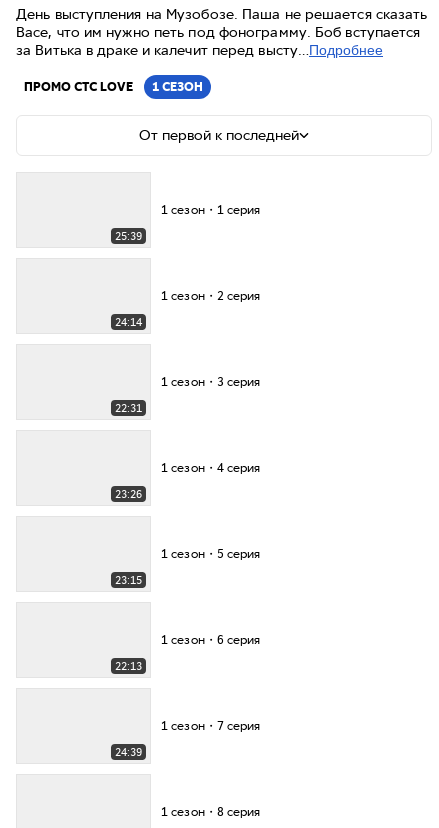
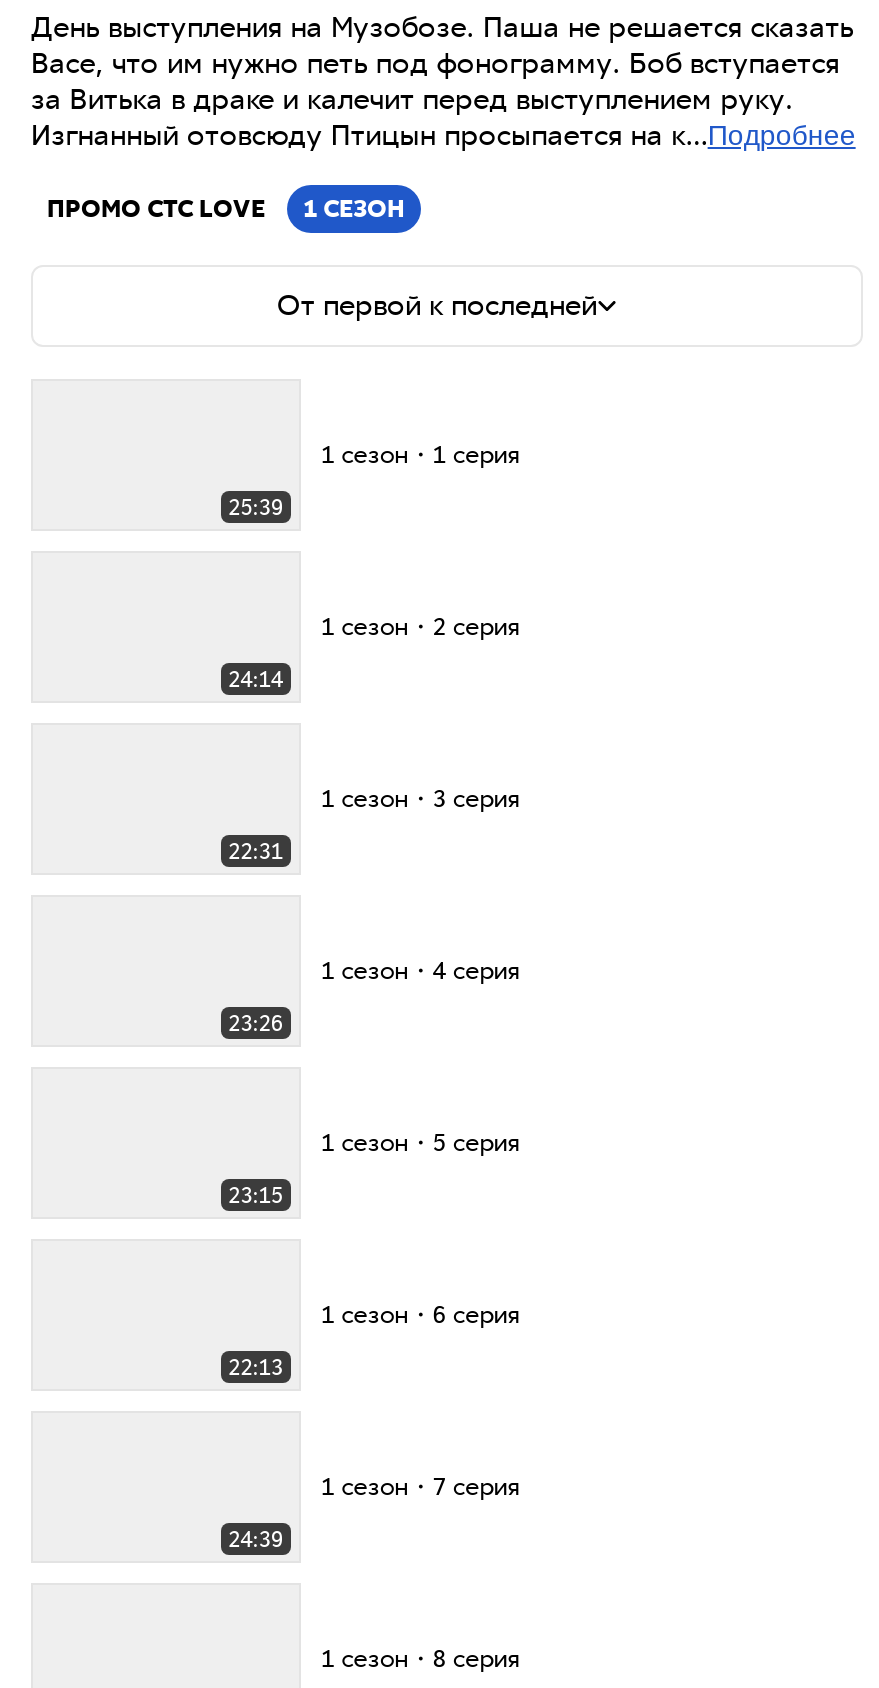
- за Витька в драке и калечит перед высту…Подробнее
+ за Витька в драке и калечит перед выступлением руку.
+ Изгнанный отовсюду Птицын просыпается на к…Подробнее
